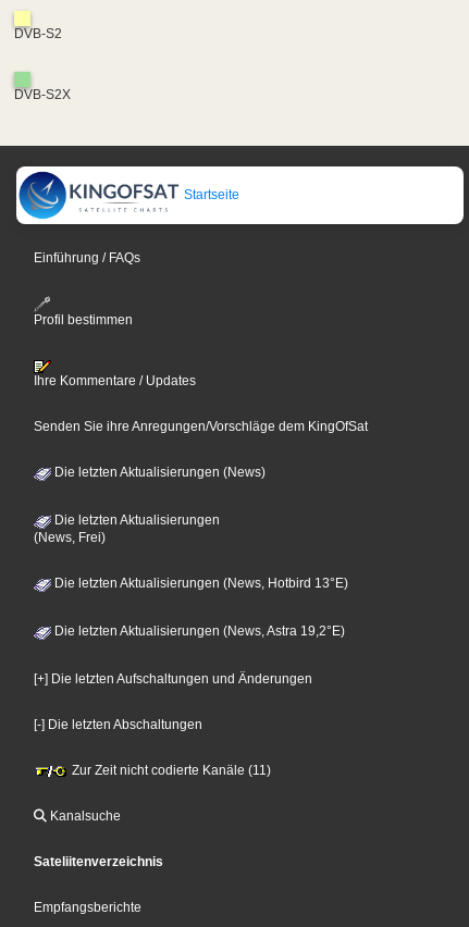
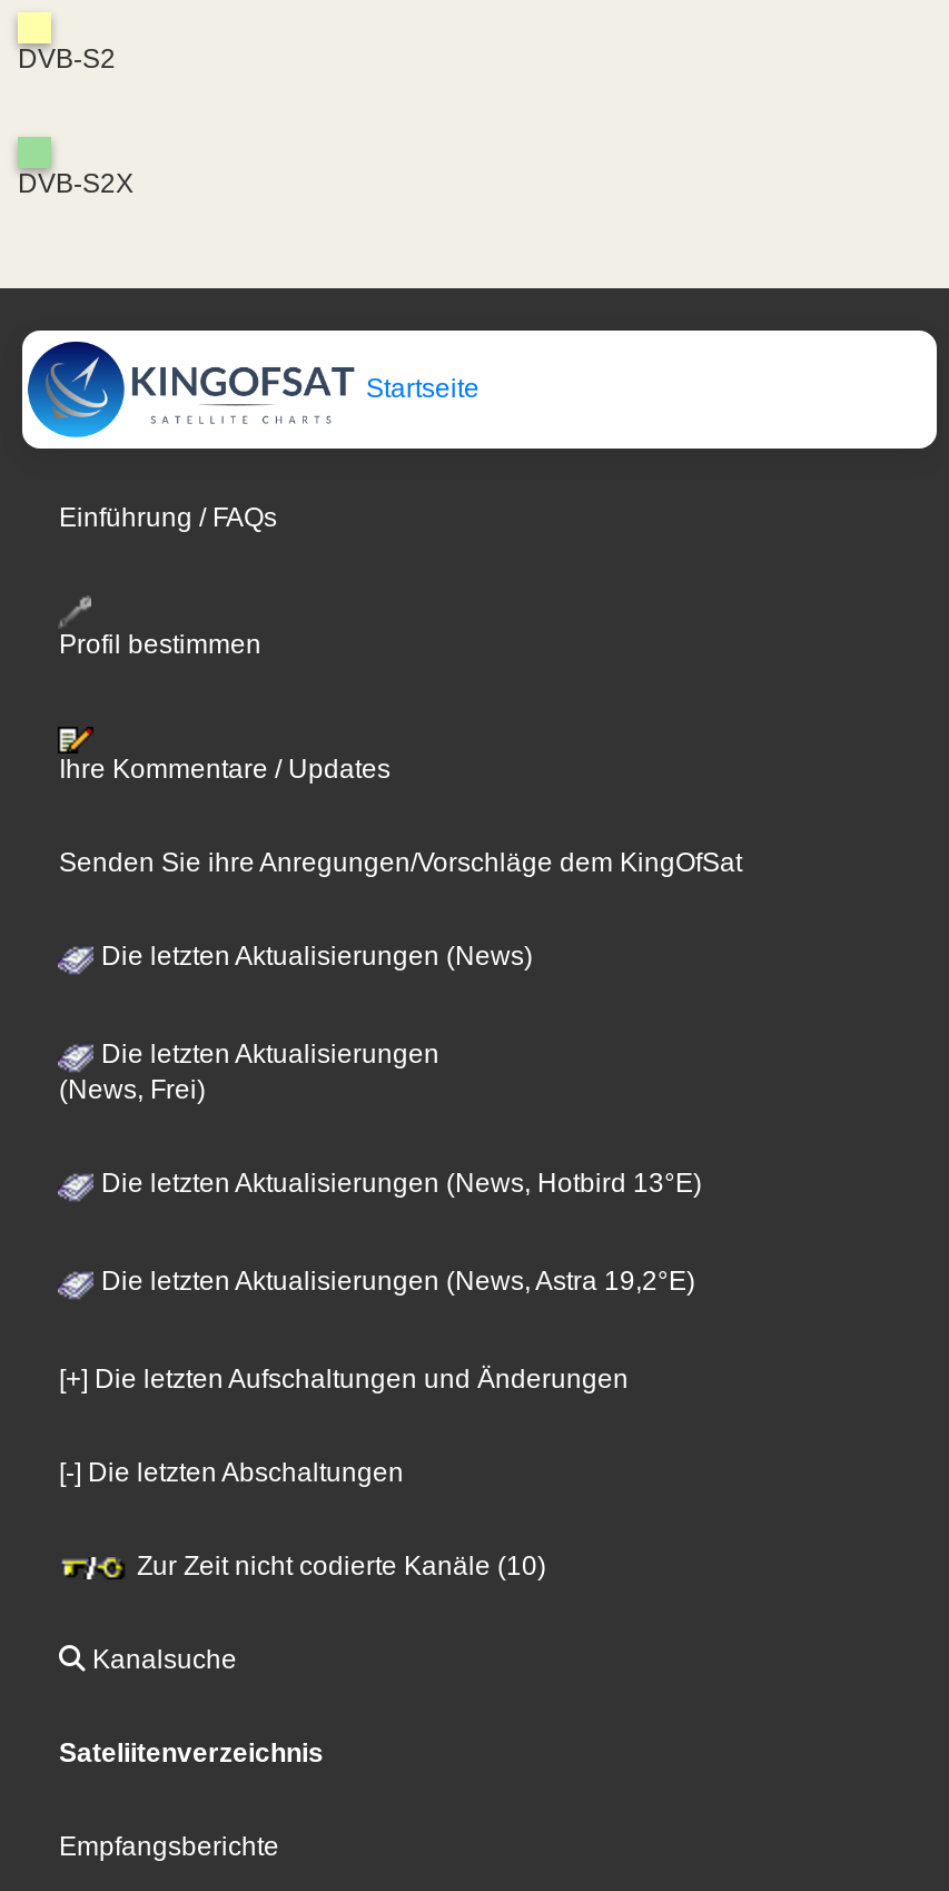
- Zur Zeit nicht codierte Kanäle (11)
+ Zur Zeit nicht codierte Kanäle (10)
